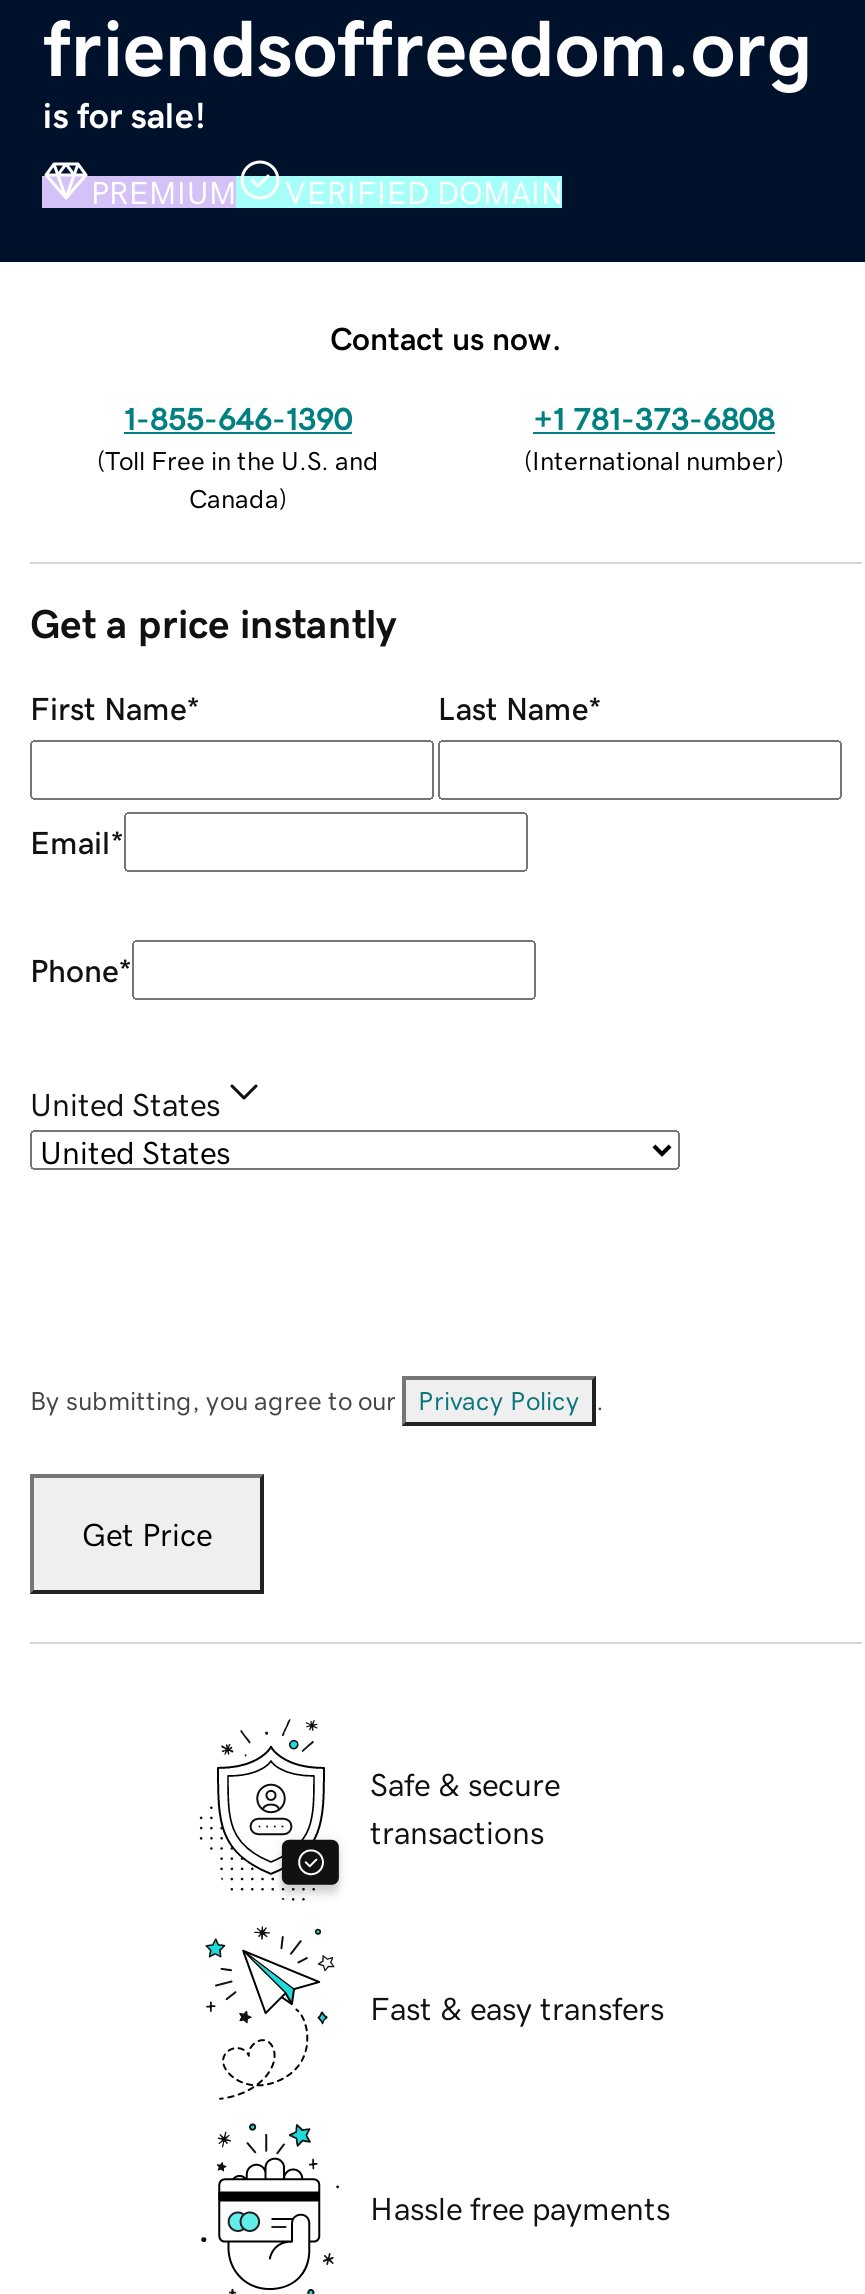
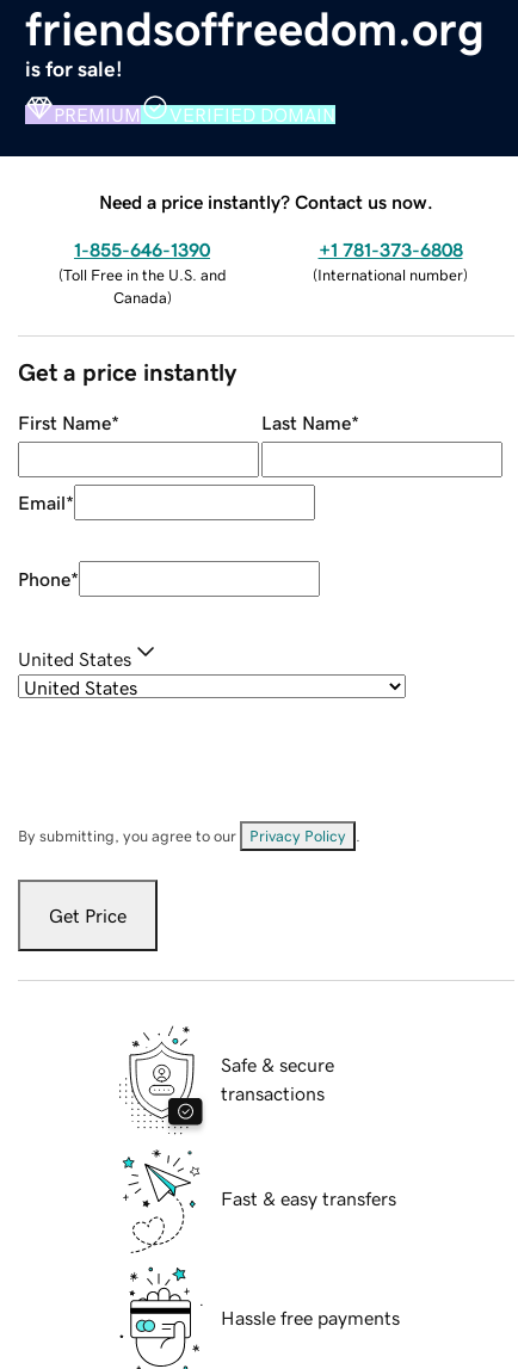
- Contact us now.
+ Need a price instantly? Contact us now.
